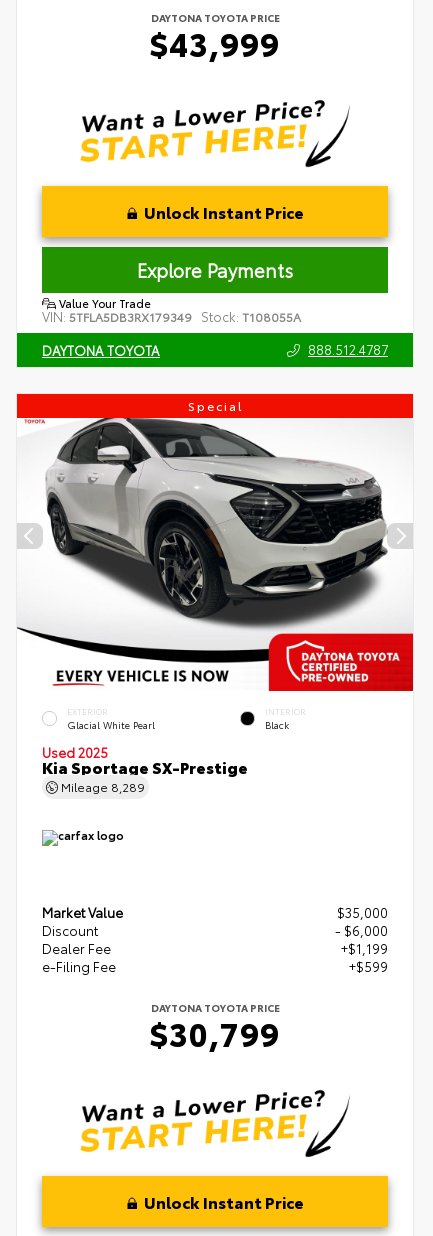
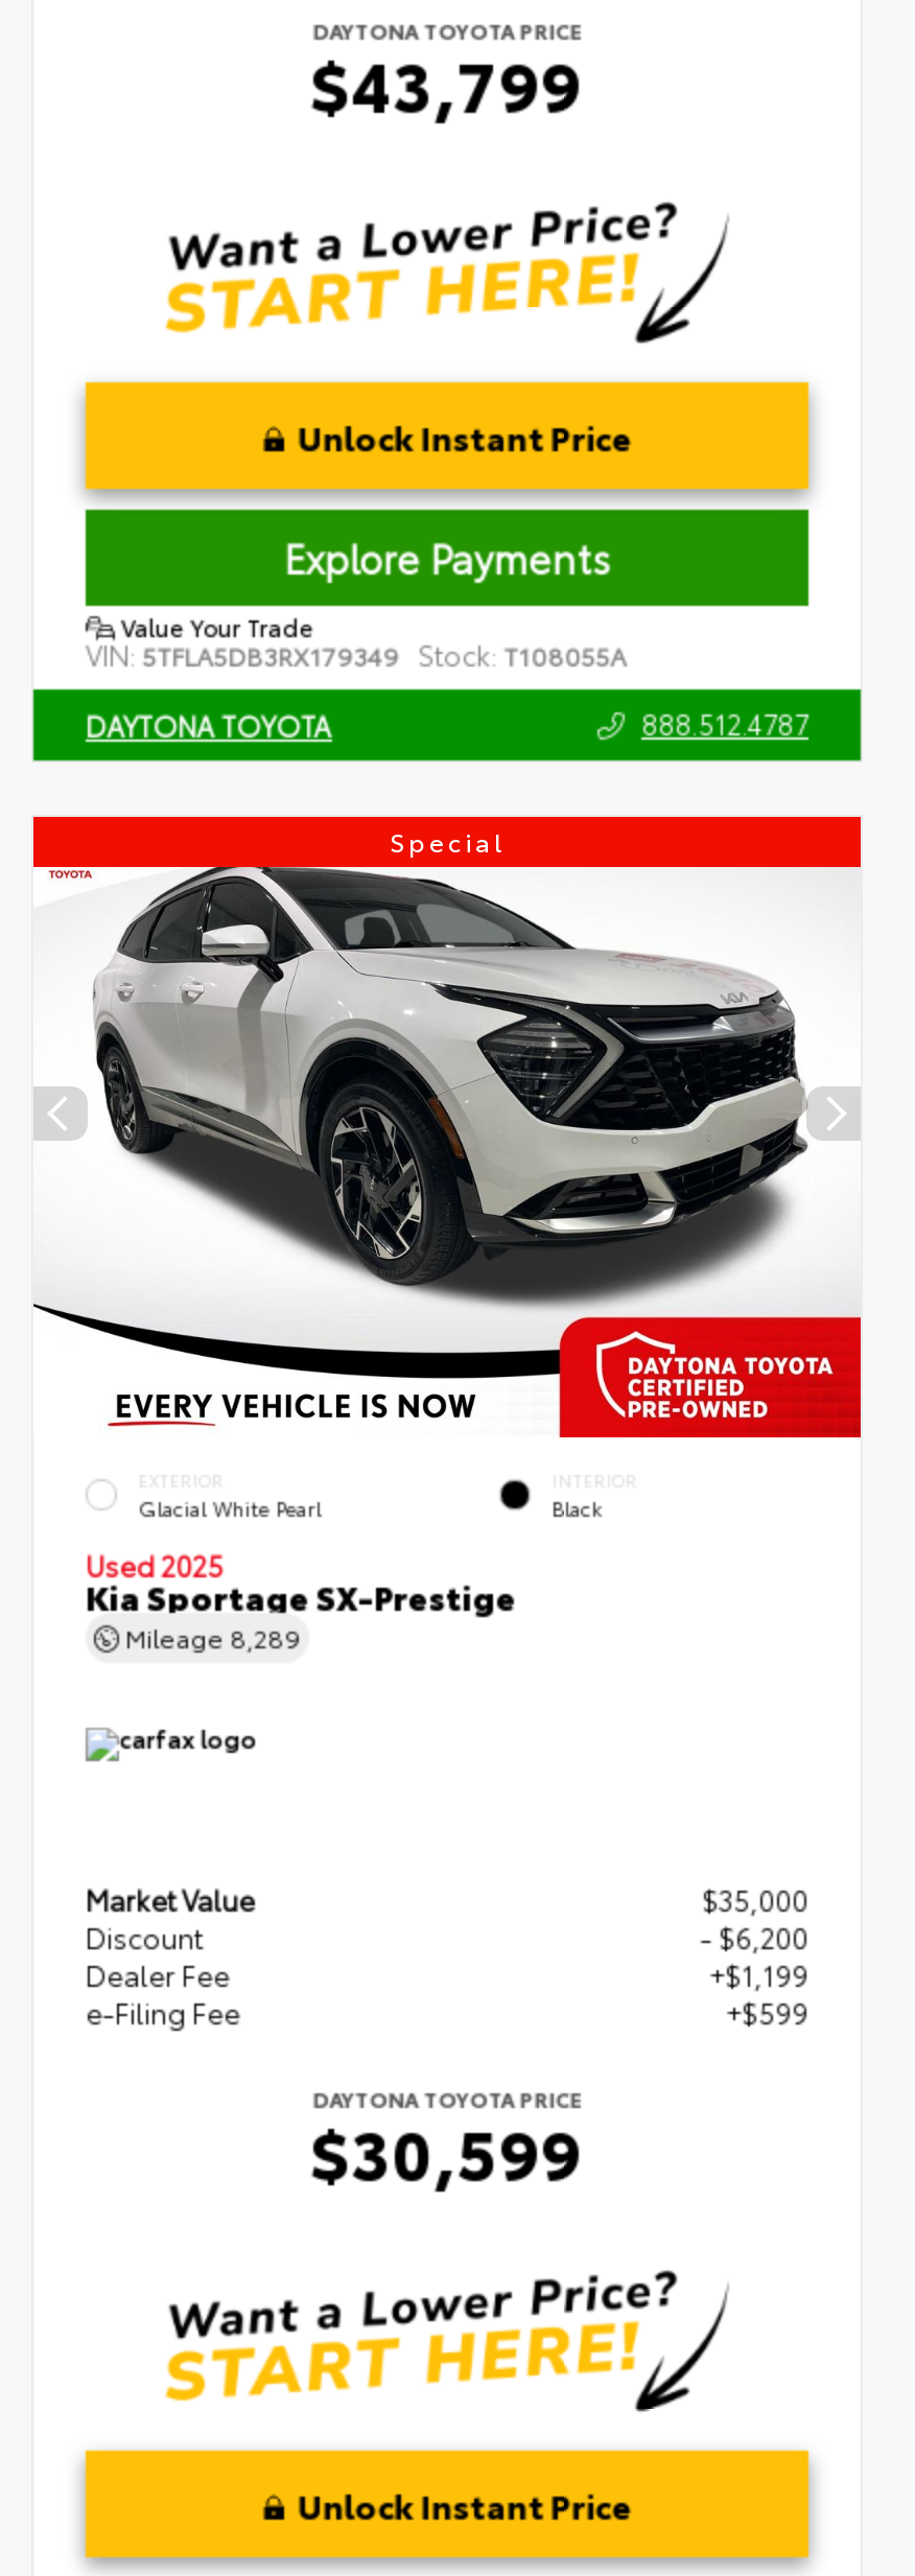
- $43,999
+ $43,799

- - $6,000
+ - $6,200

- $30,799
+ $30,599
